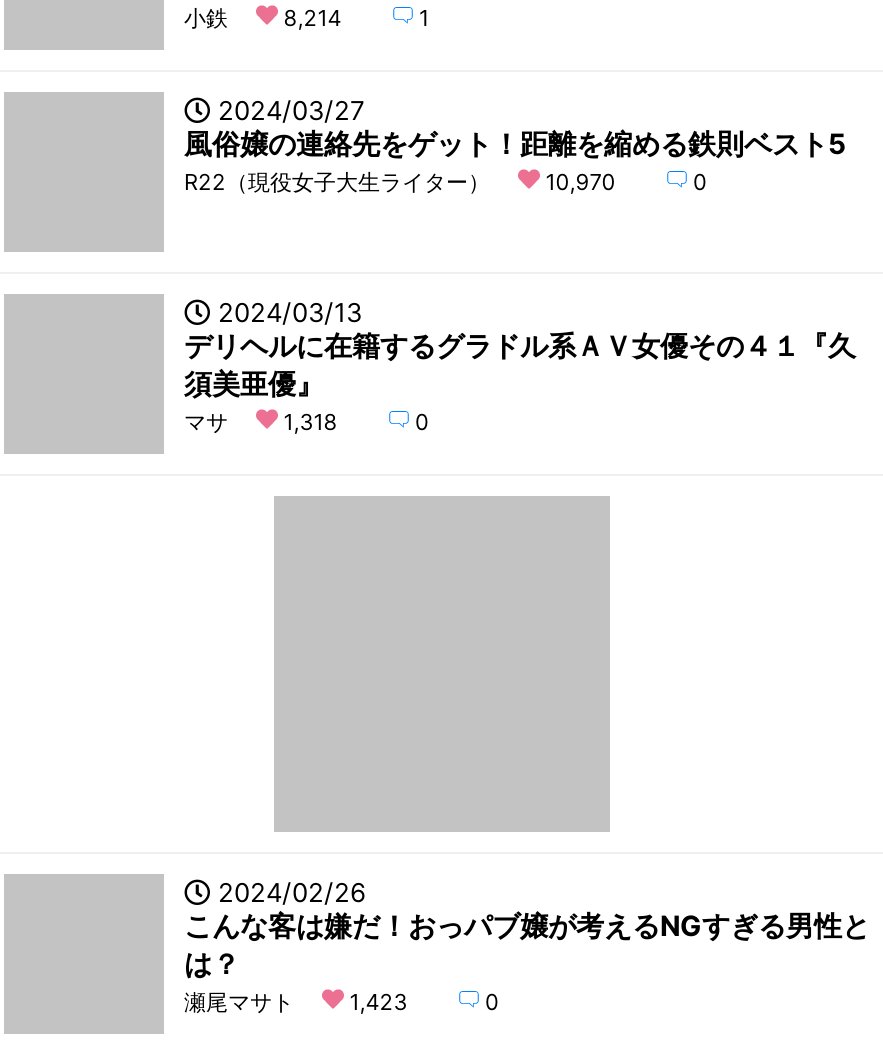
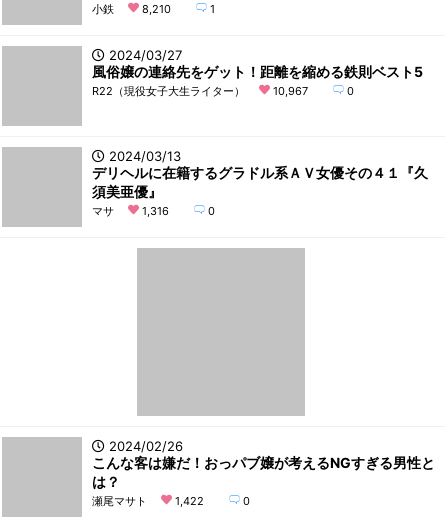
- 小鉄 8,214
+ 小鉄 8,210

- R22（現役女子大生ライター） 10,970
+ R22（現役女子大生ライター） 10,967

- マサ 1,318
+ マサ 1,316

- 瀬尾マサト 1,423
+ 瀬尾マサト 1,422
